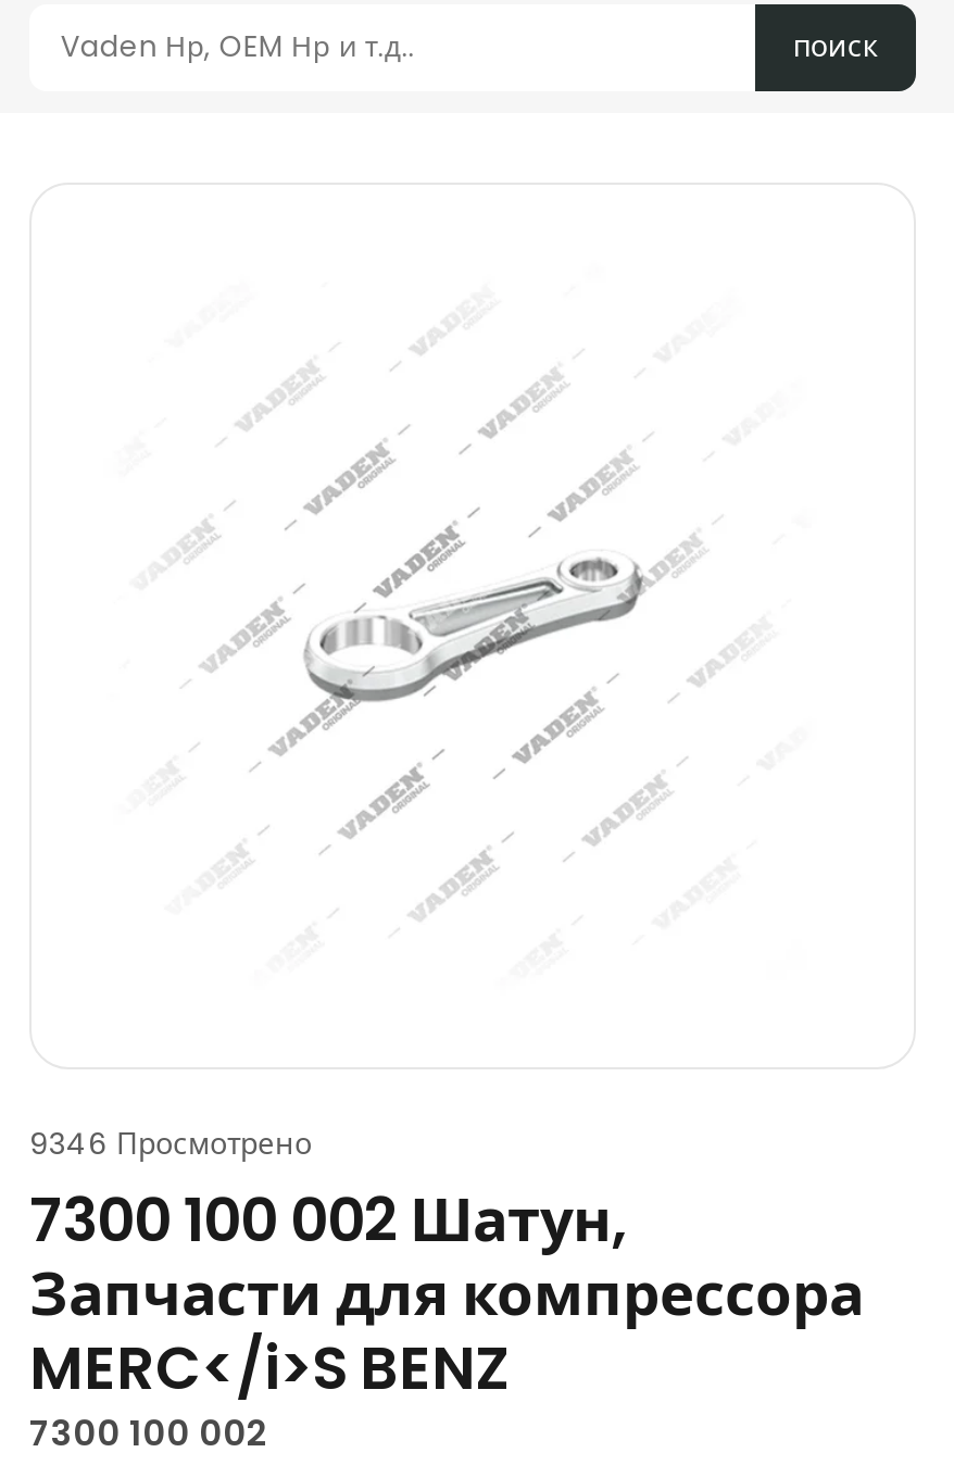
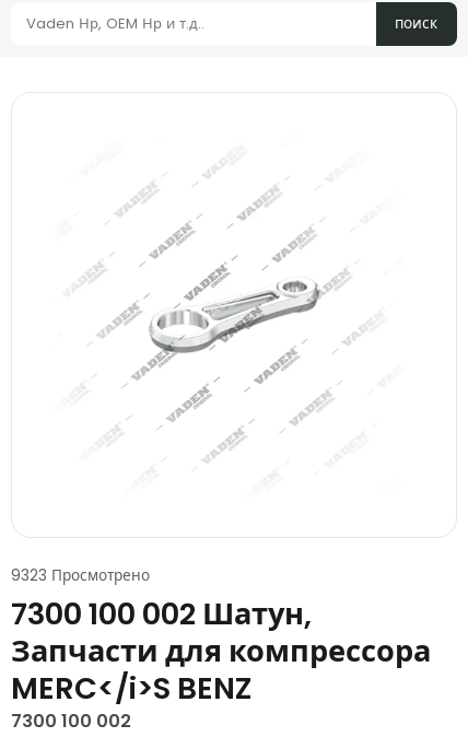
- 9346 Просмотрено
+ 9323 Просмотрено
